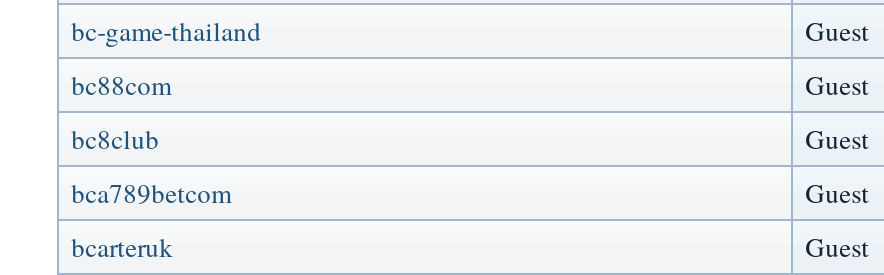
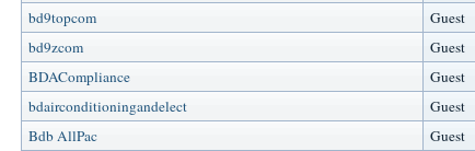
- bc-game-thailand
+ bd9topcom

- bc88com
+ bd9zcom

- bc8club
+ BDACompliance

- bca789betcom
+ bdairconditioningandelect

- bcarteruk
+ Bdb AllPac
